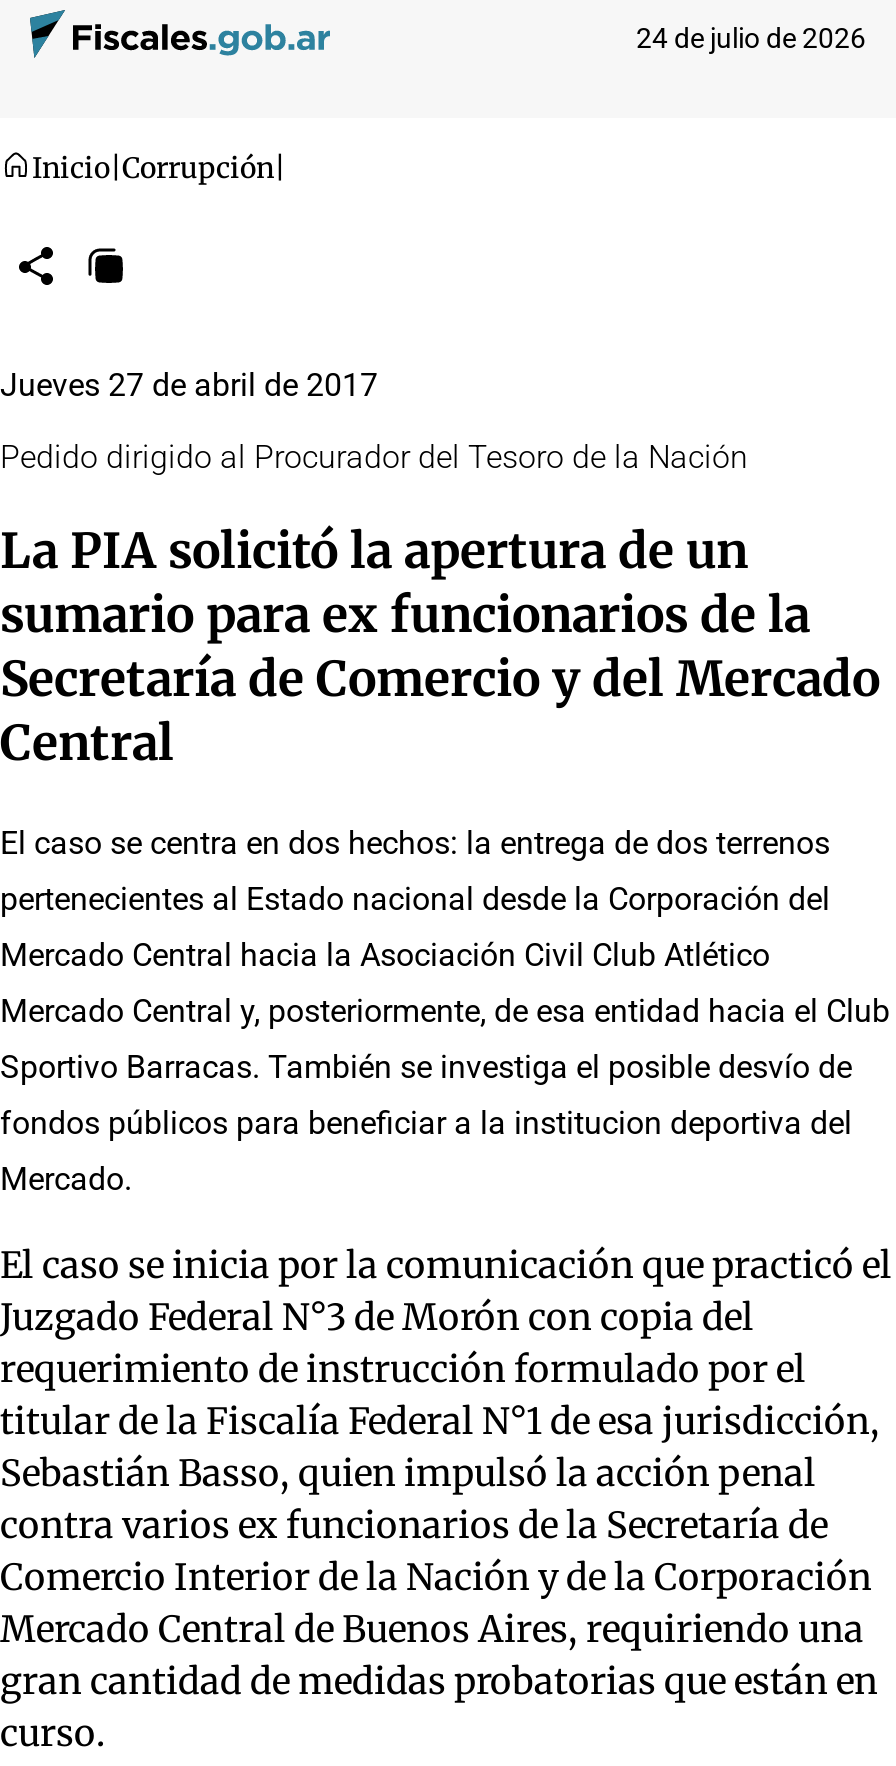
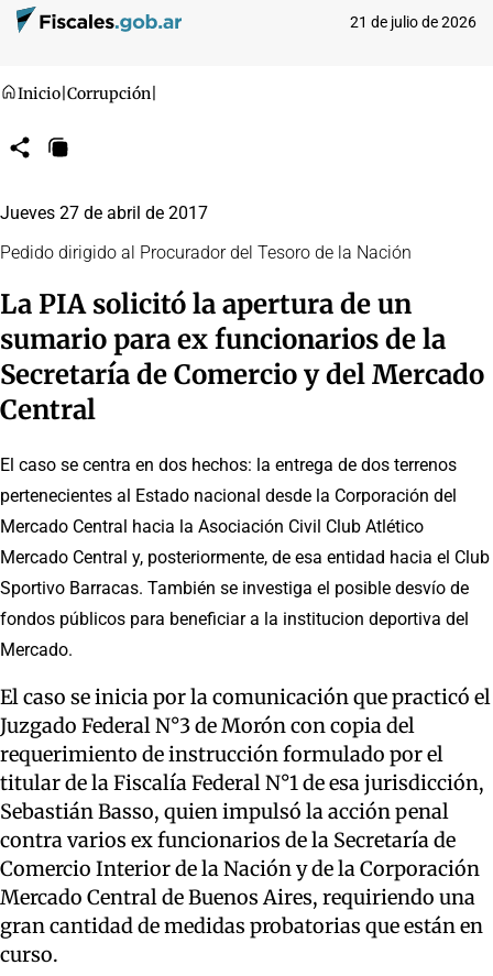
- 24 de julio de 2026
+ 21 de julio de 2026
